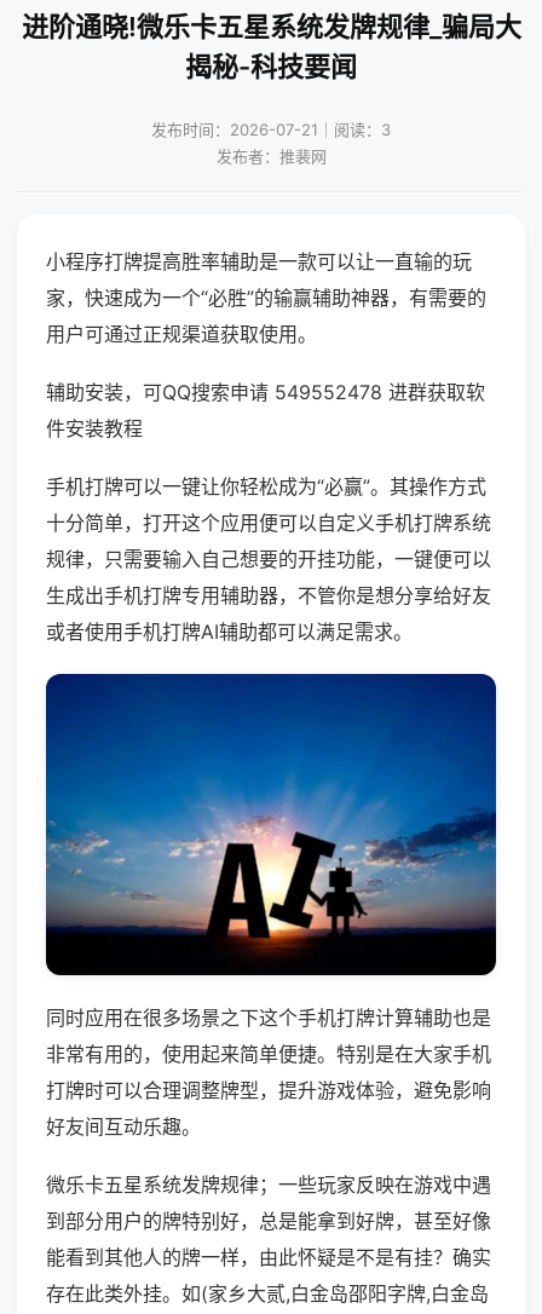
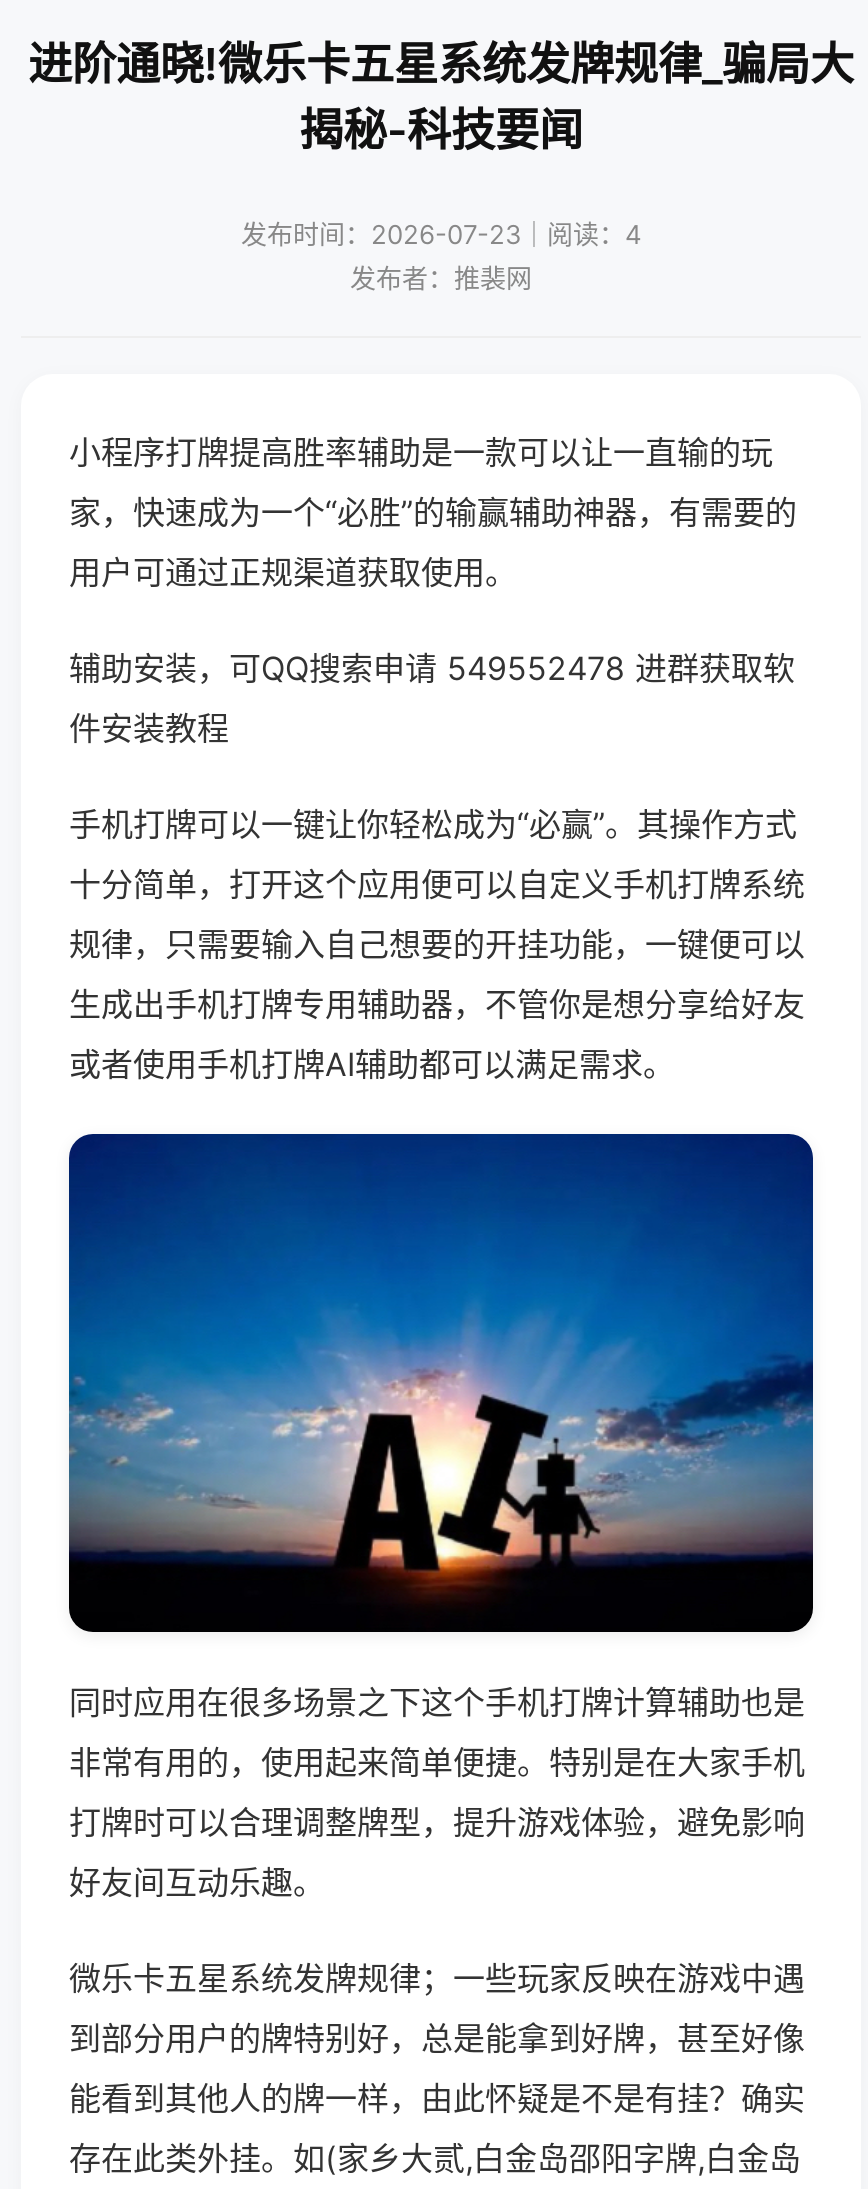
- 发布时间：2026-07-21｜阅读：3
+ 发布时间：2026-07-23｜阅读：4
